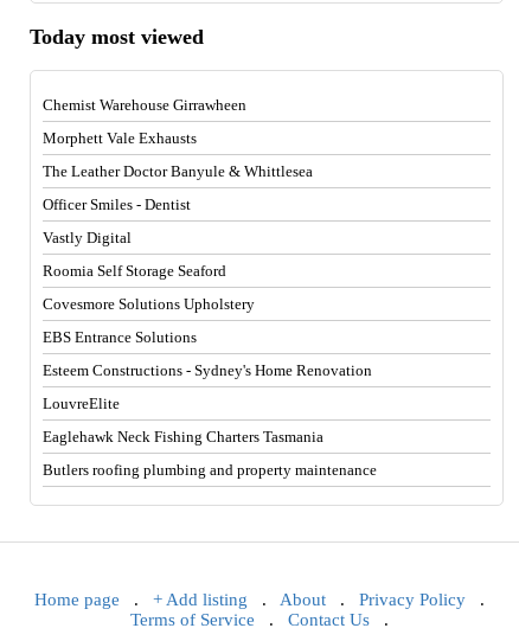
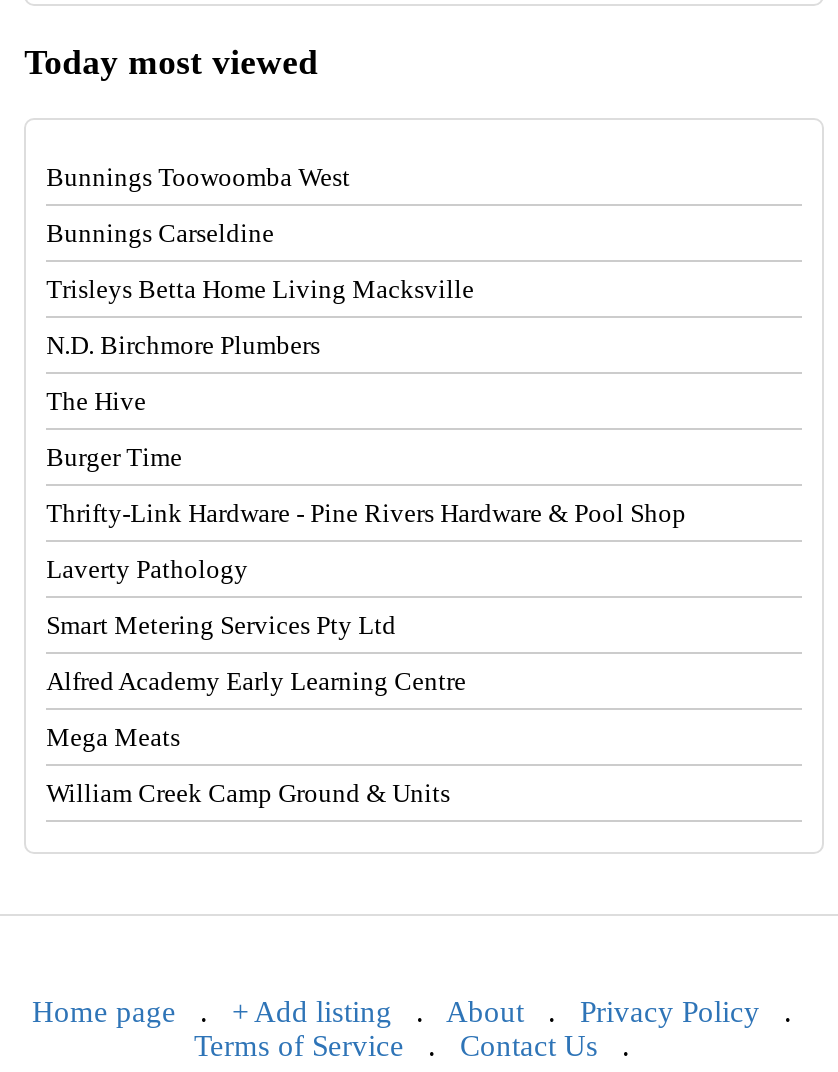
- Chemist Warehouse Girrawheen
+ Bunnings Toowoomba West

- Morphett Vale Exhausts
+ Bunnings Carseldine

- The Leather Doctor Banyule & Whittlesea
+ Trisleys Betta Home Living Macksville

- Officer Smiles - Dentist
+ N.D. Birchmore Plumbers

- Vastly Digital
+ The Hive

- Roomia Self Storage Seaford
+ Burger Time

- Covesmore Solutions Upholstery
+ Thrifty-Link Hardware - Pine Rivers Hardware & Pool Shop

- EBS Entrance Solutions
+ Laverty Pathology

- Esteem Constructions - Sydney's Home Renovation
+ Smart Metering Services Pty Ltd

- LouvreElite
+ Alfred Academy Early Learning Centre

- Eaglehawk Neck Fishing Charters Tasmania
+ Mega Meats

- Butlers roofing plumbing and property maintenance
+ William Creek Camp Ground & Units
